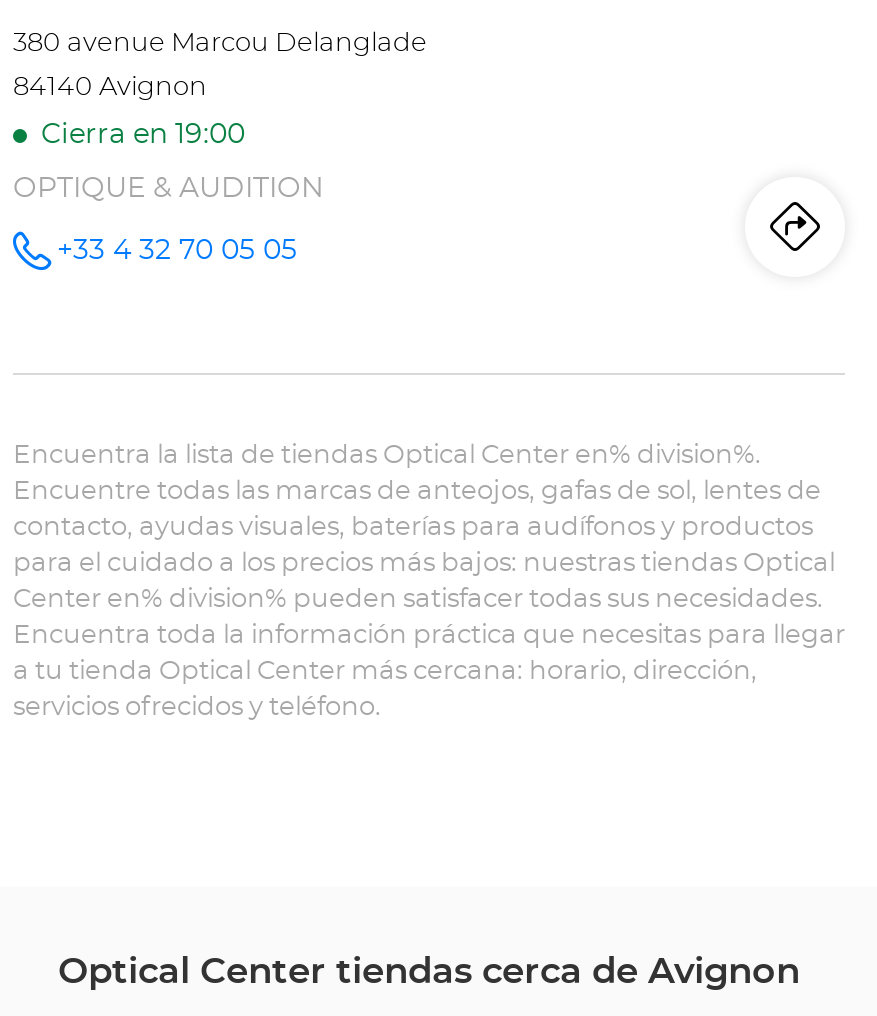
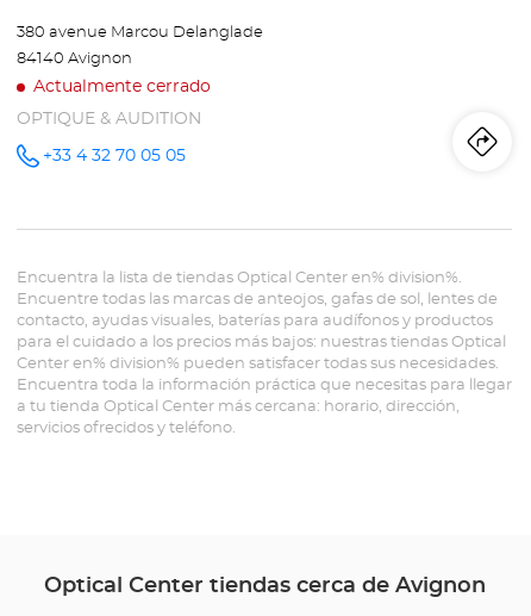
- Cierra en 19:00
+ Actualmente cerrado
